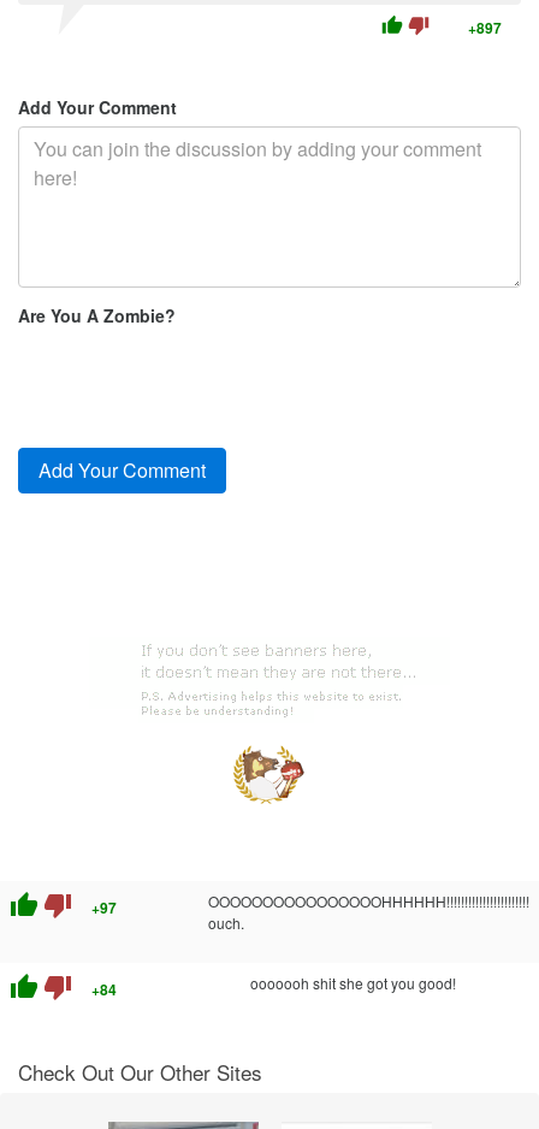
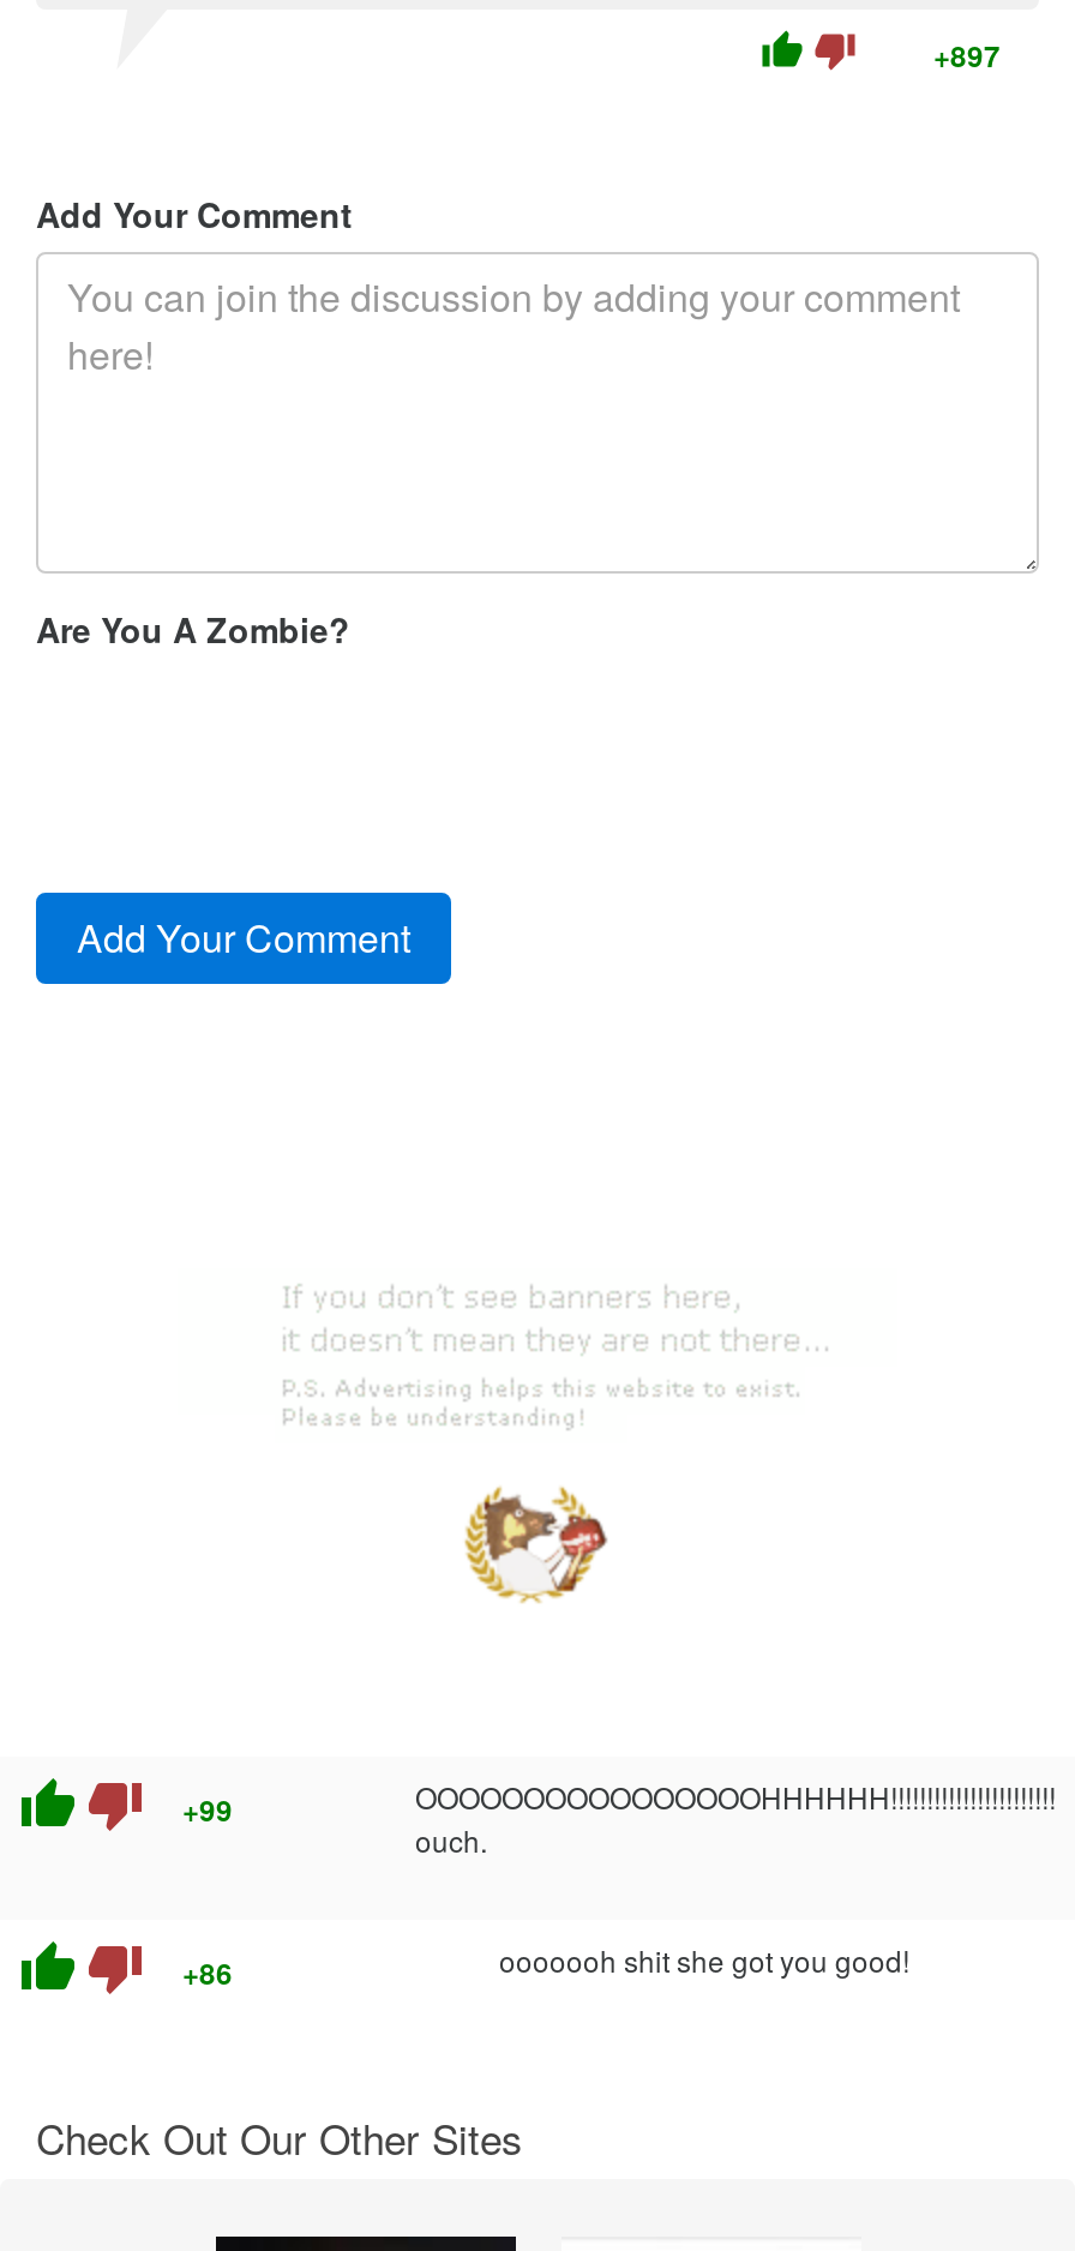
- +97
+ +99

- +84
+ +86
